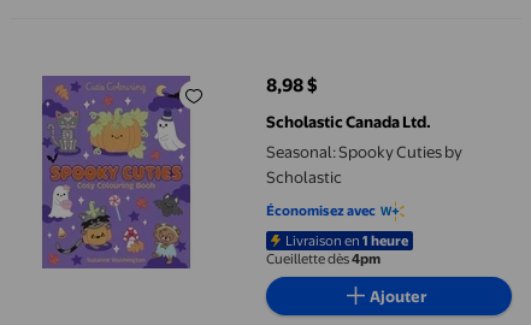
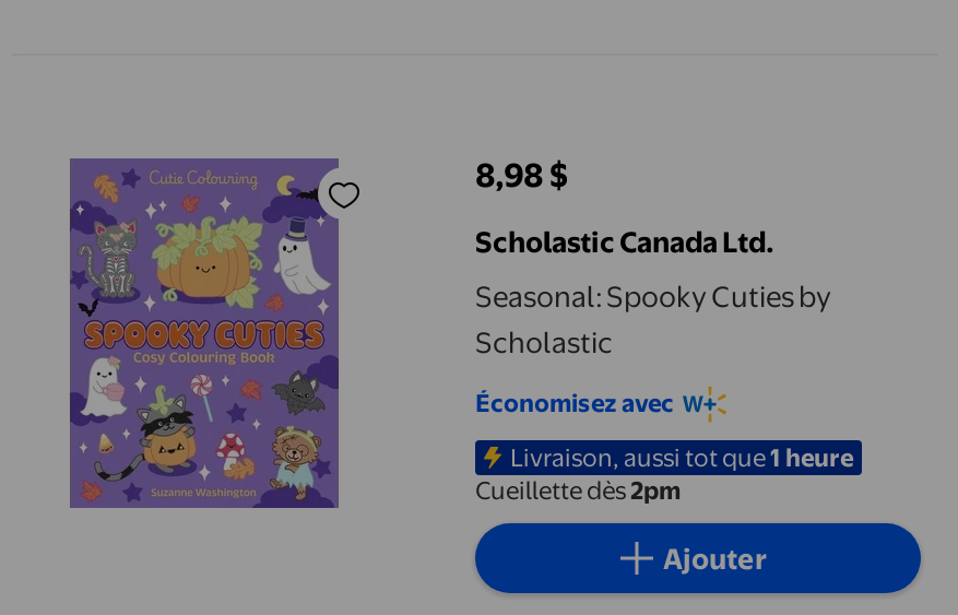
- Livraison en1 heure
- Cueillette dès4pm
+ Livraison, aussi tot que1 heure
+ Cueillette dès2pm
